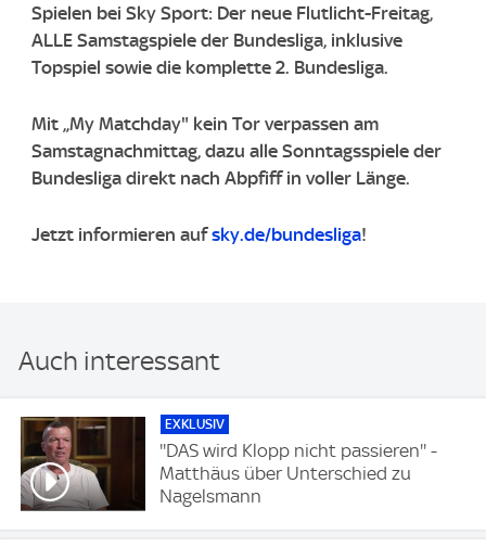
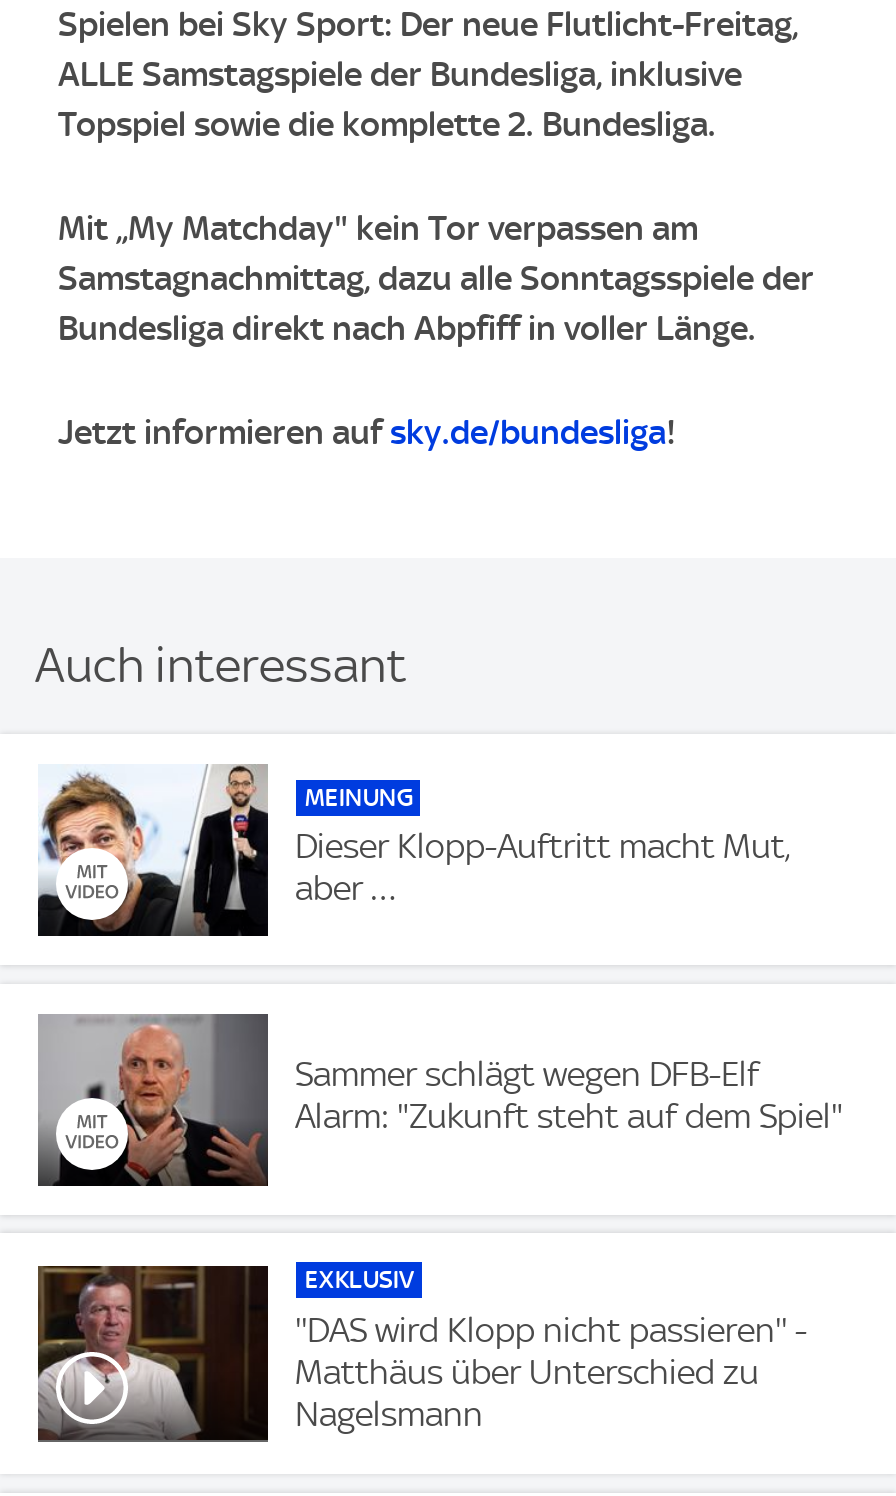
+ [image]
+ Sammer schlägt wegen DFB-Elf
+ Alarm: "Zukunft steht auf dem Spiel"

+ [image]
+ MEINUNG
+ Dieser Klopp-Auftritt macht Mut,
+ aber …
